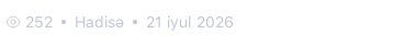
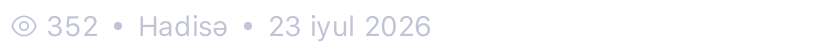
- 252
+ 352

- 21 iyul 2026
+ 23 iyul 2026
